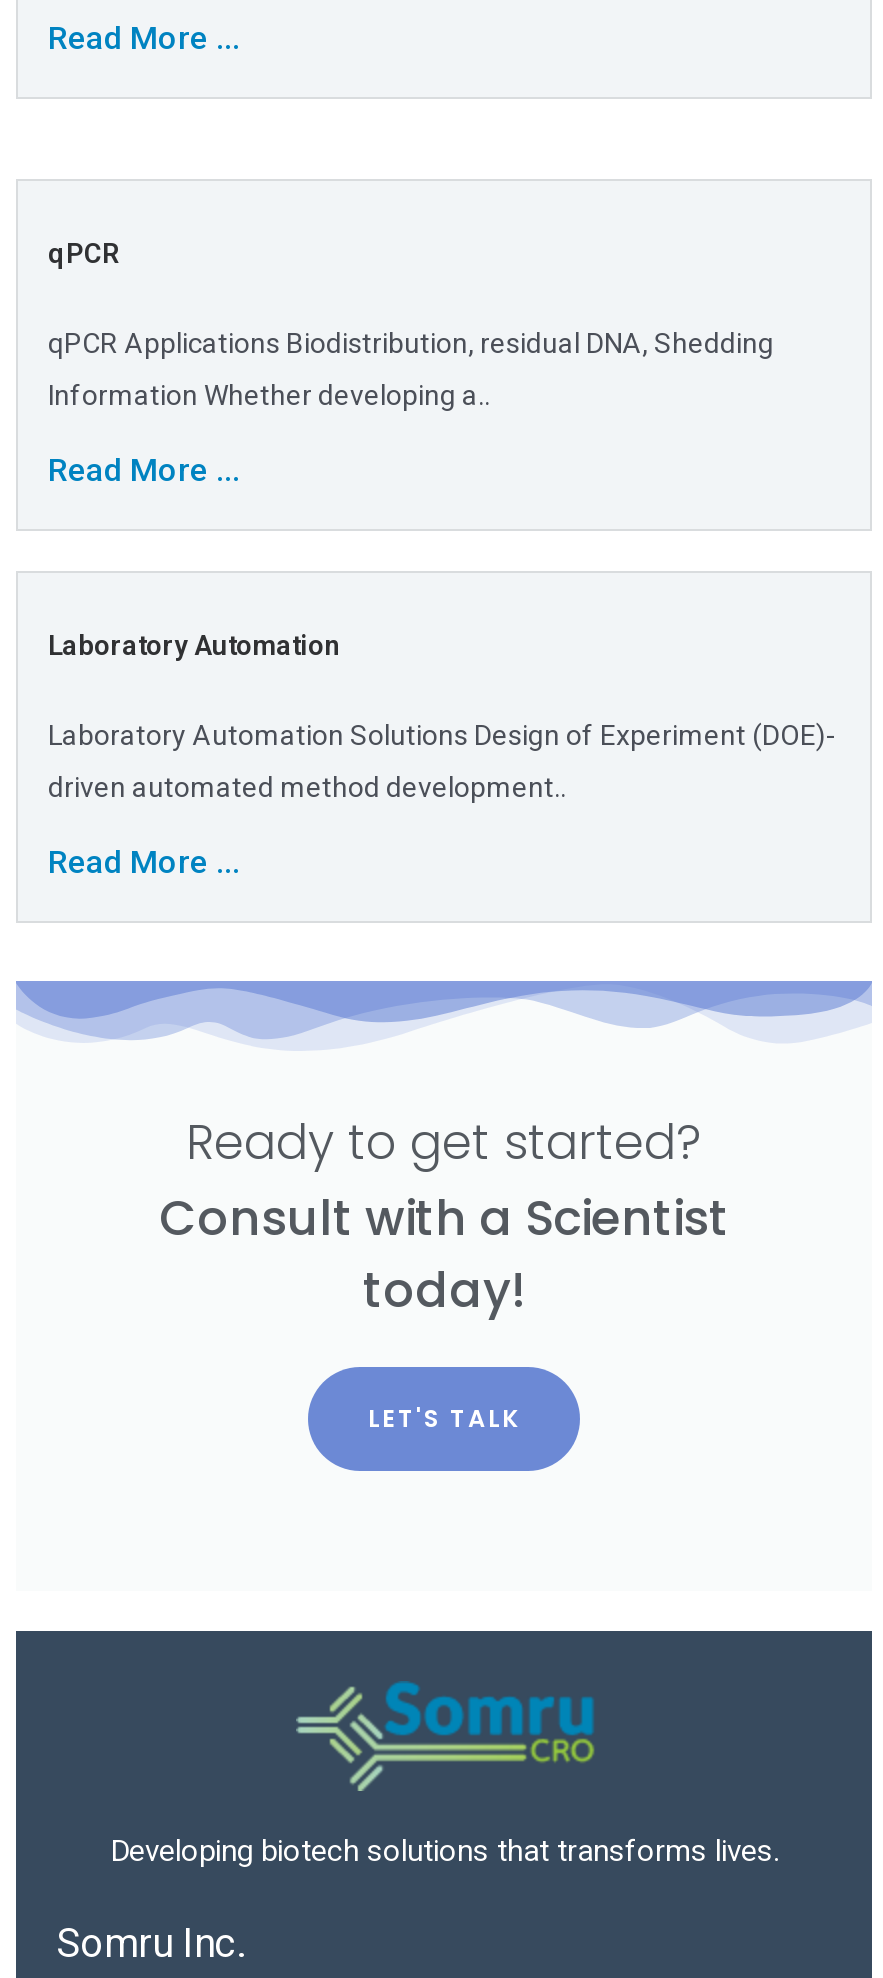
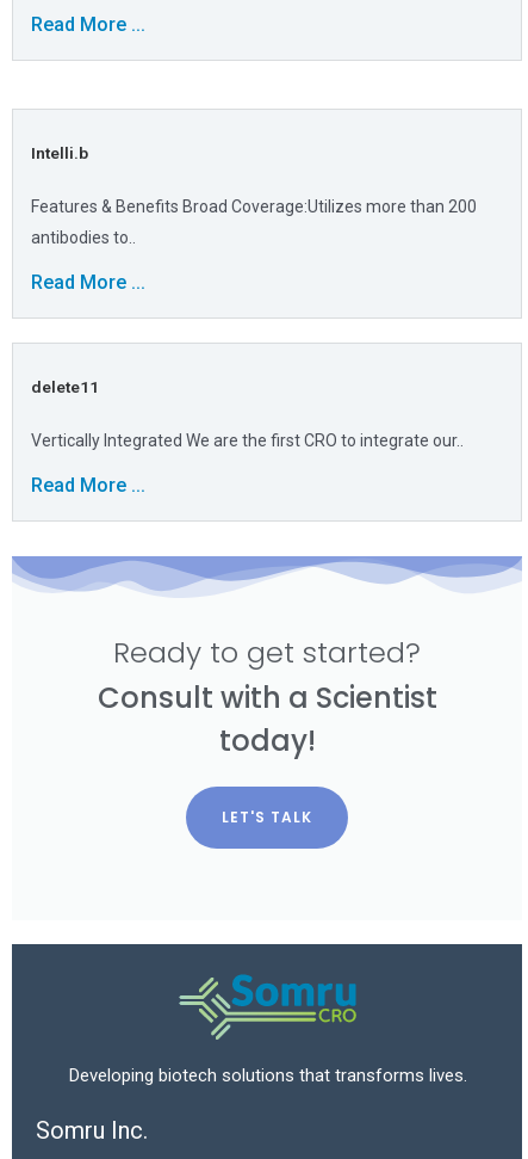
- qPCR
+ Intelli.b

- qPCR Applications Biodistribution, residual DNA, Shedding
+ Features & Benefits Broad Coverage:Utilizes more than 200

- Information Whether developing a..
+ antibodies to..

- Laboratory Automation
- Laboratory Automation Solutions Design of Experiment (DOE)-
- driven automated method development..
+ delete11
+ Vertically Integrated We are the first CRO to integrate our..
